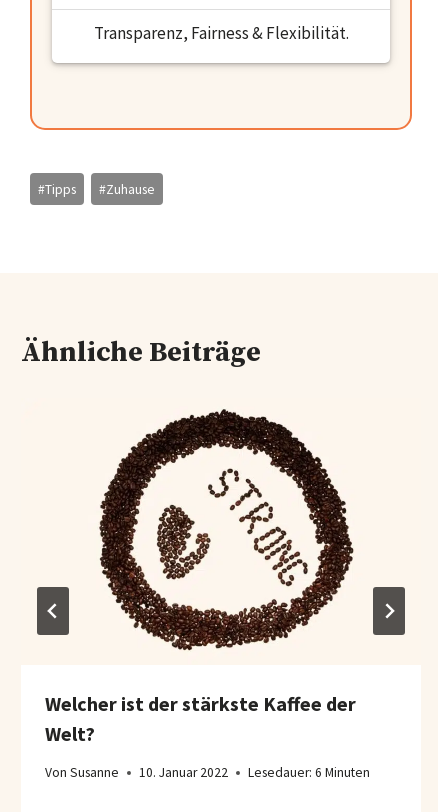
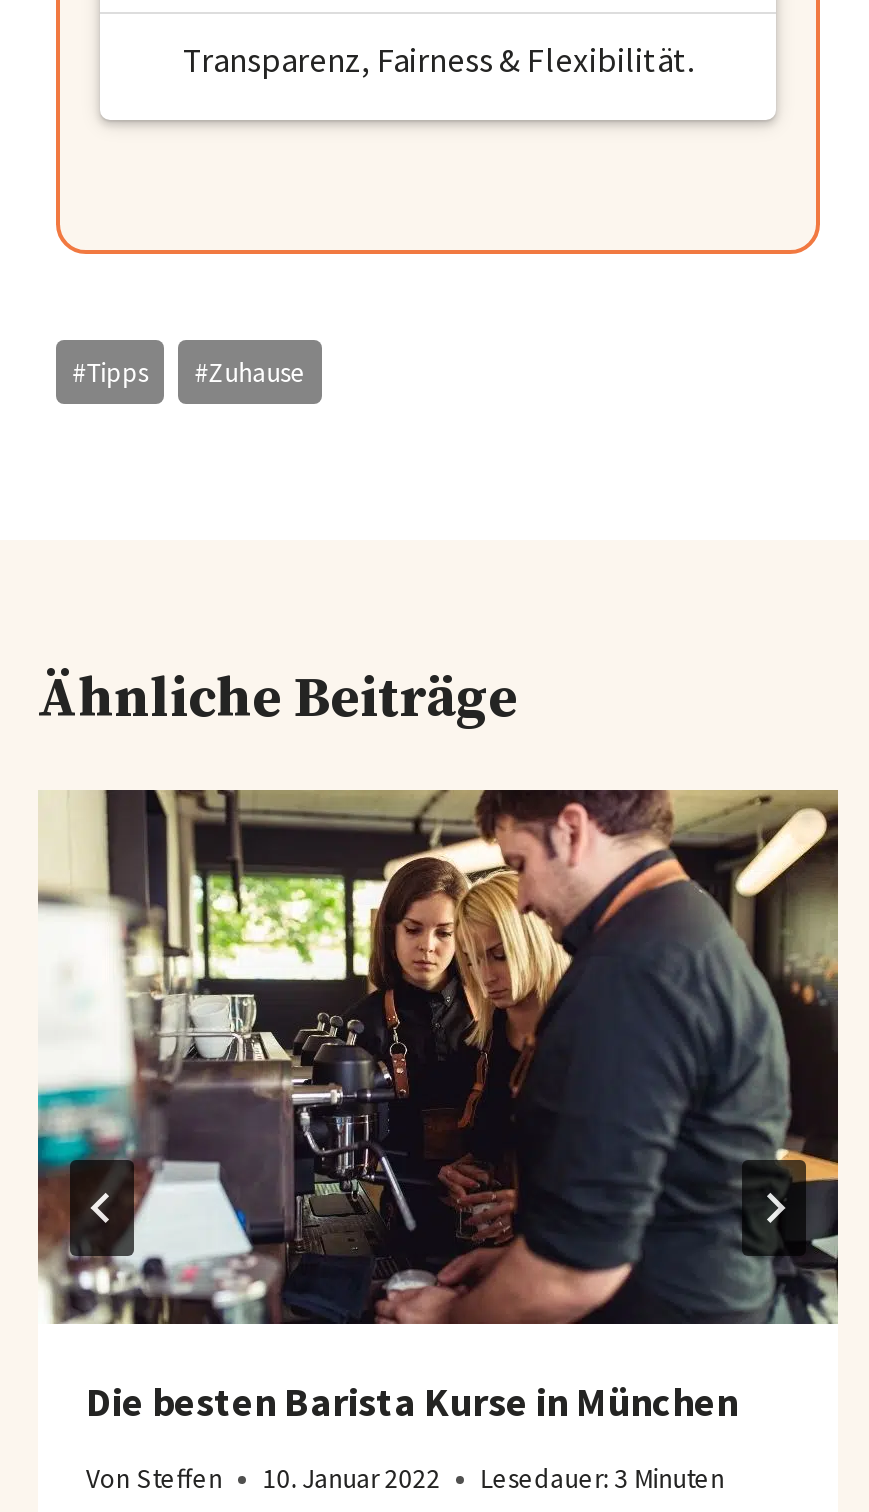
- [image]
- Welcher ist der stärkste Kaffee der
- Welt?
+ [image]
+ Die besten Barista Kurse in München

- Von Susanne
+ Von Steffen

- Lesedauer: 6 Minuten
+ Lesedauer: 3 Minuten
